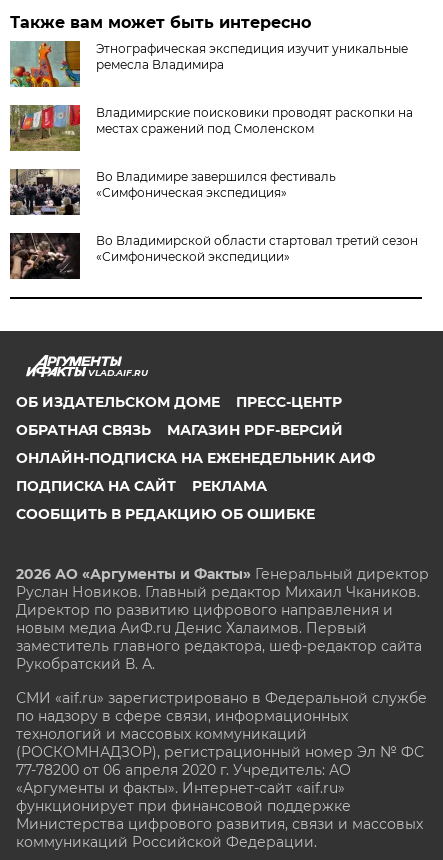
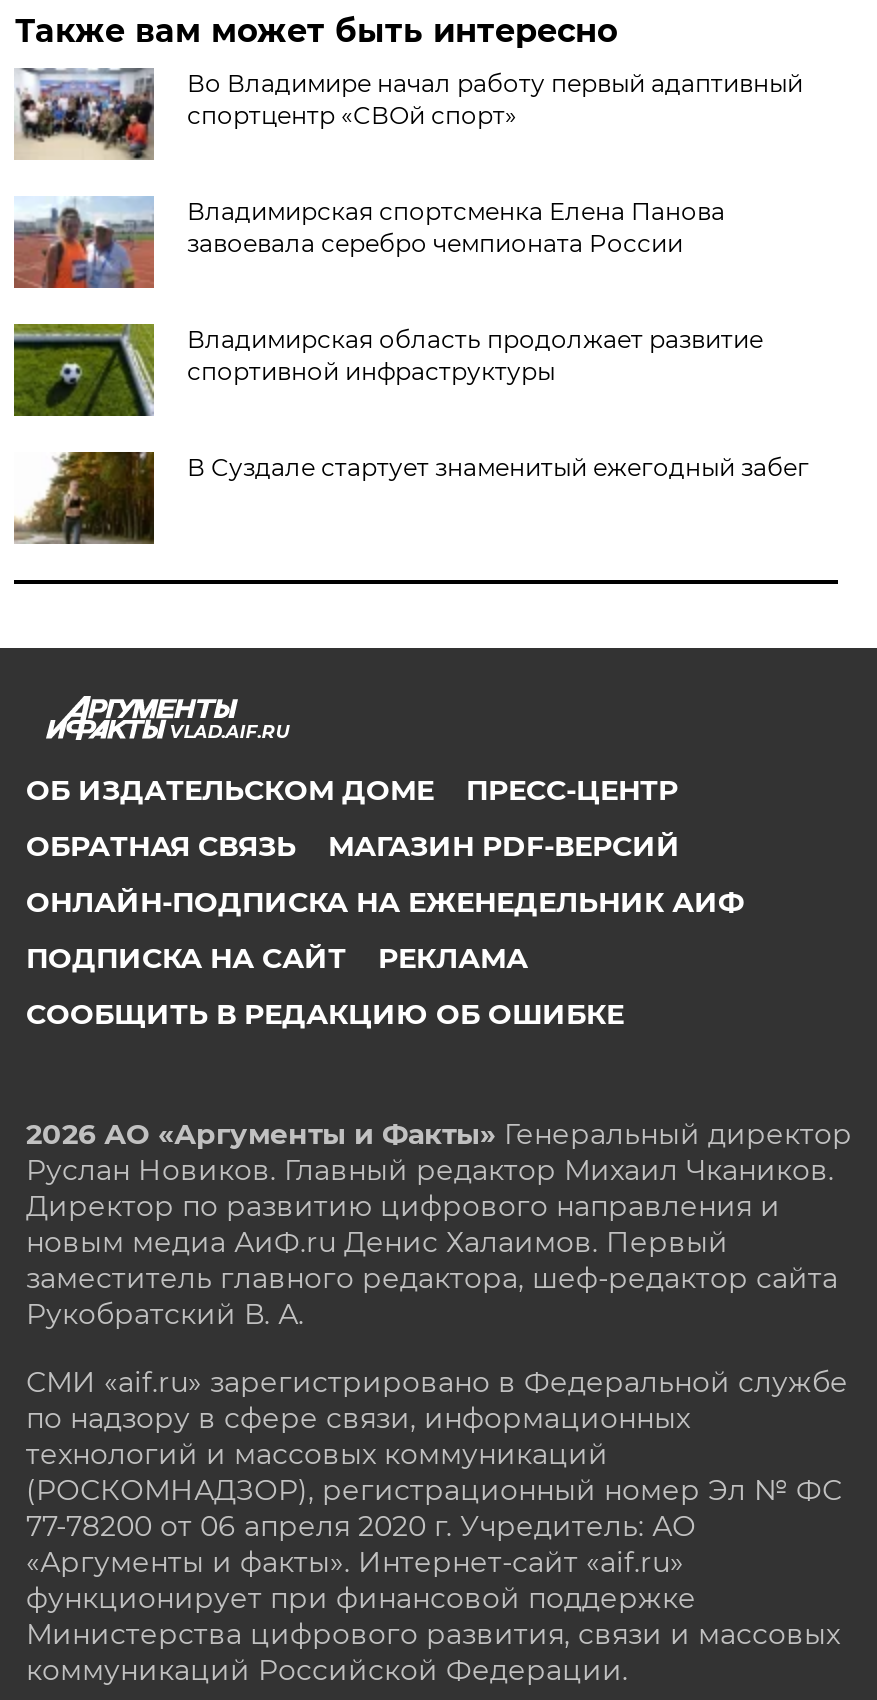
- [image]
- Этнографическая экспедиция изучит уникальные
- ремесла Владимира
+ [image]
+ Во Владимире начал работу первый адаптивный
+ спортцентр «СВОй спорт»

- [image]
- Владимирские поисковики проводят раскопки на
- местах сражений под Смоленском
+ [image]
+ Владимирская спортсменка Елена Панова
+ завоевала серебро чемпионата России

- [image]
- Во Владимире завершился фестиваль
- «Симфоническая экспедиция»
+ [image]
+ Владимирская область продолжает развитие
+ спортивной инфраструктуры

- [image]
- Во Владимирской области стартовал третий сезон
- «Симфонической экспедиции»
+ [image]
+ В Суздале стартует знаменитый ежегодный забег
